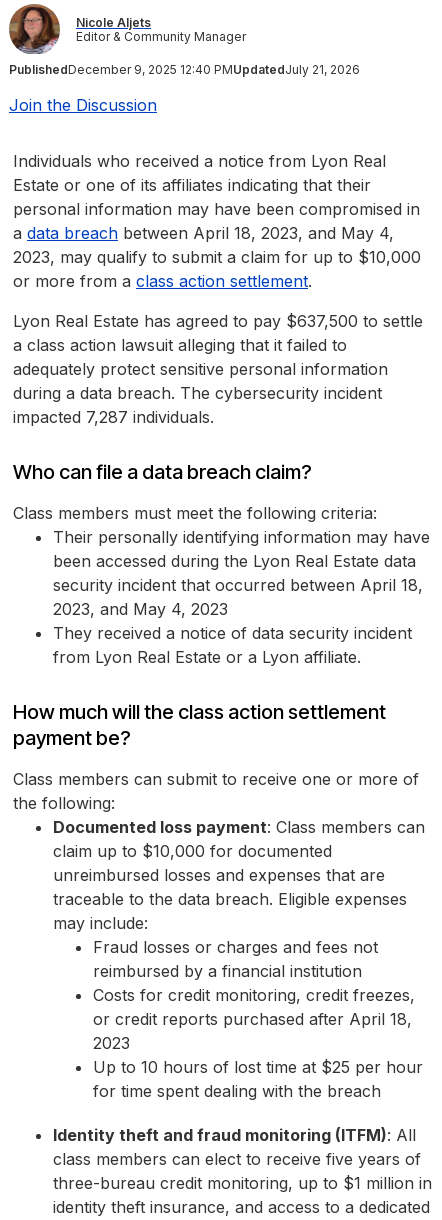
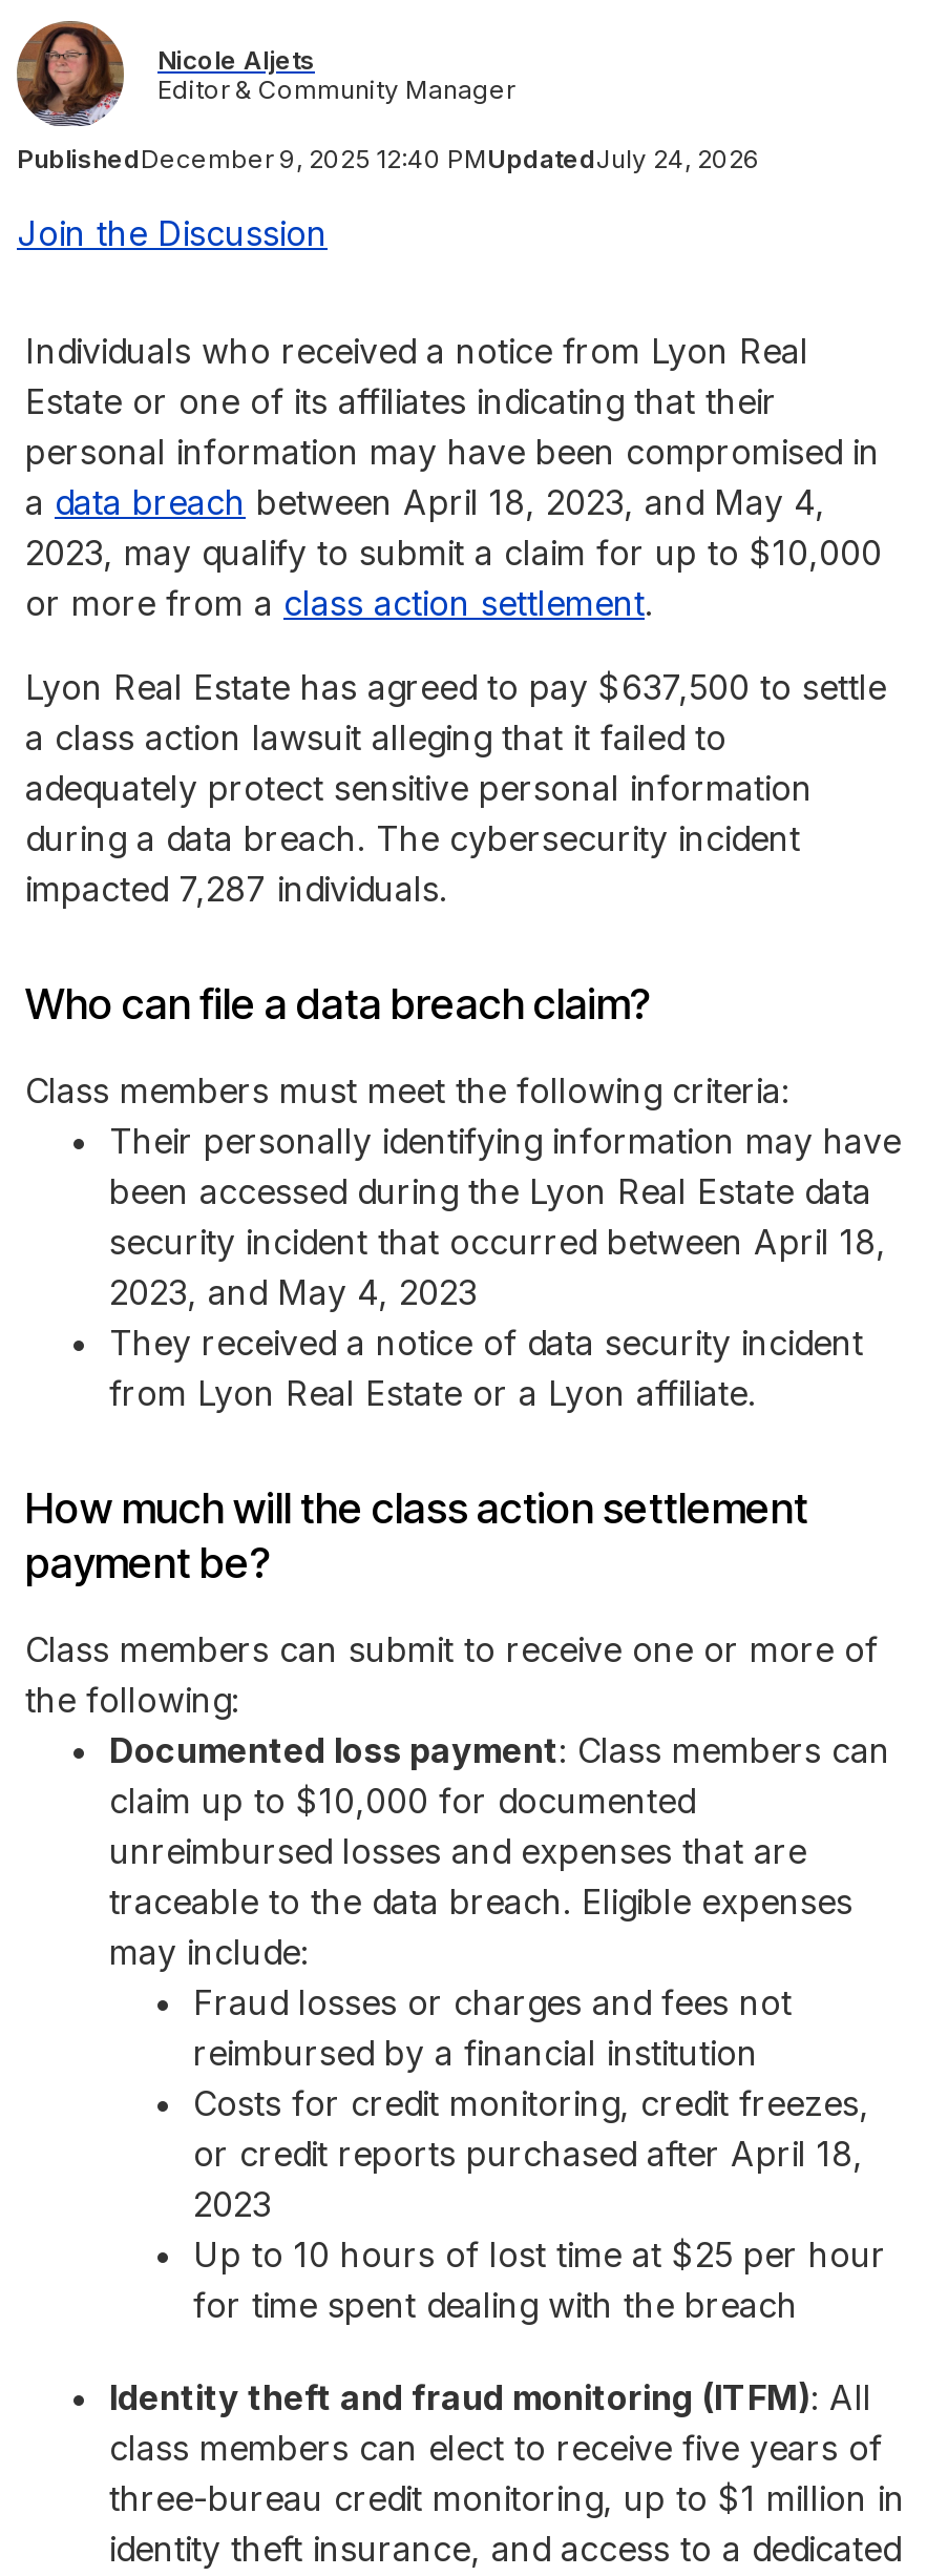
- PublishedDecember 9, 2025 12:40 PMUpdatedJuly 21, 2026
+ PublishedDecember 9, 2025 12:40 PMUpdatedJuly 24, 2026
